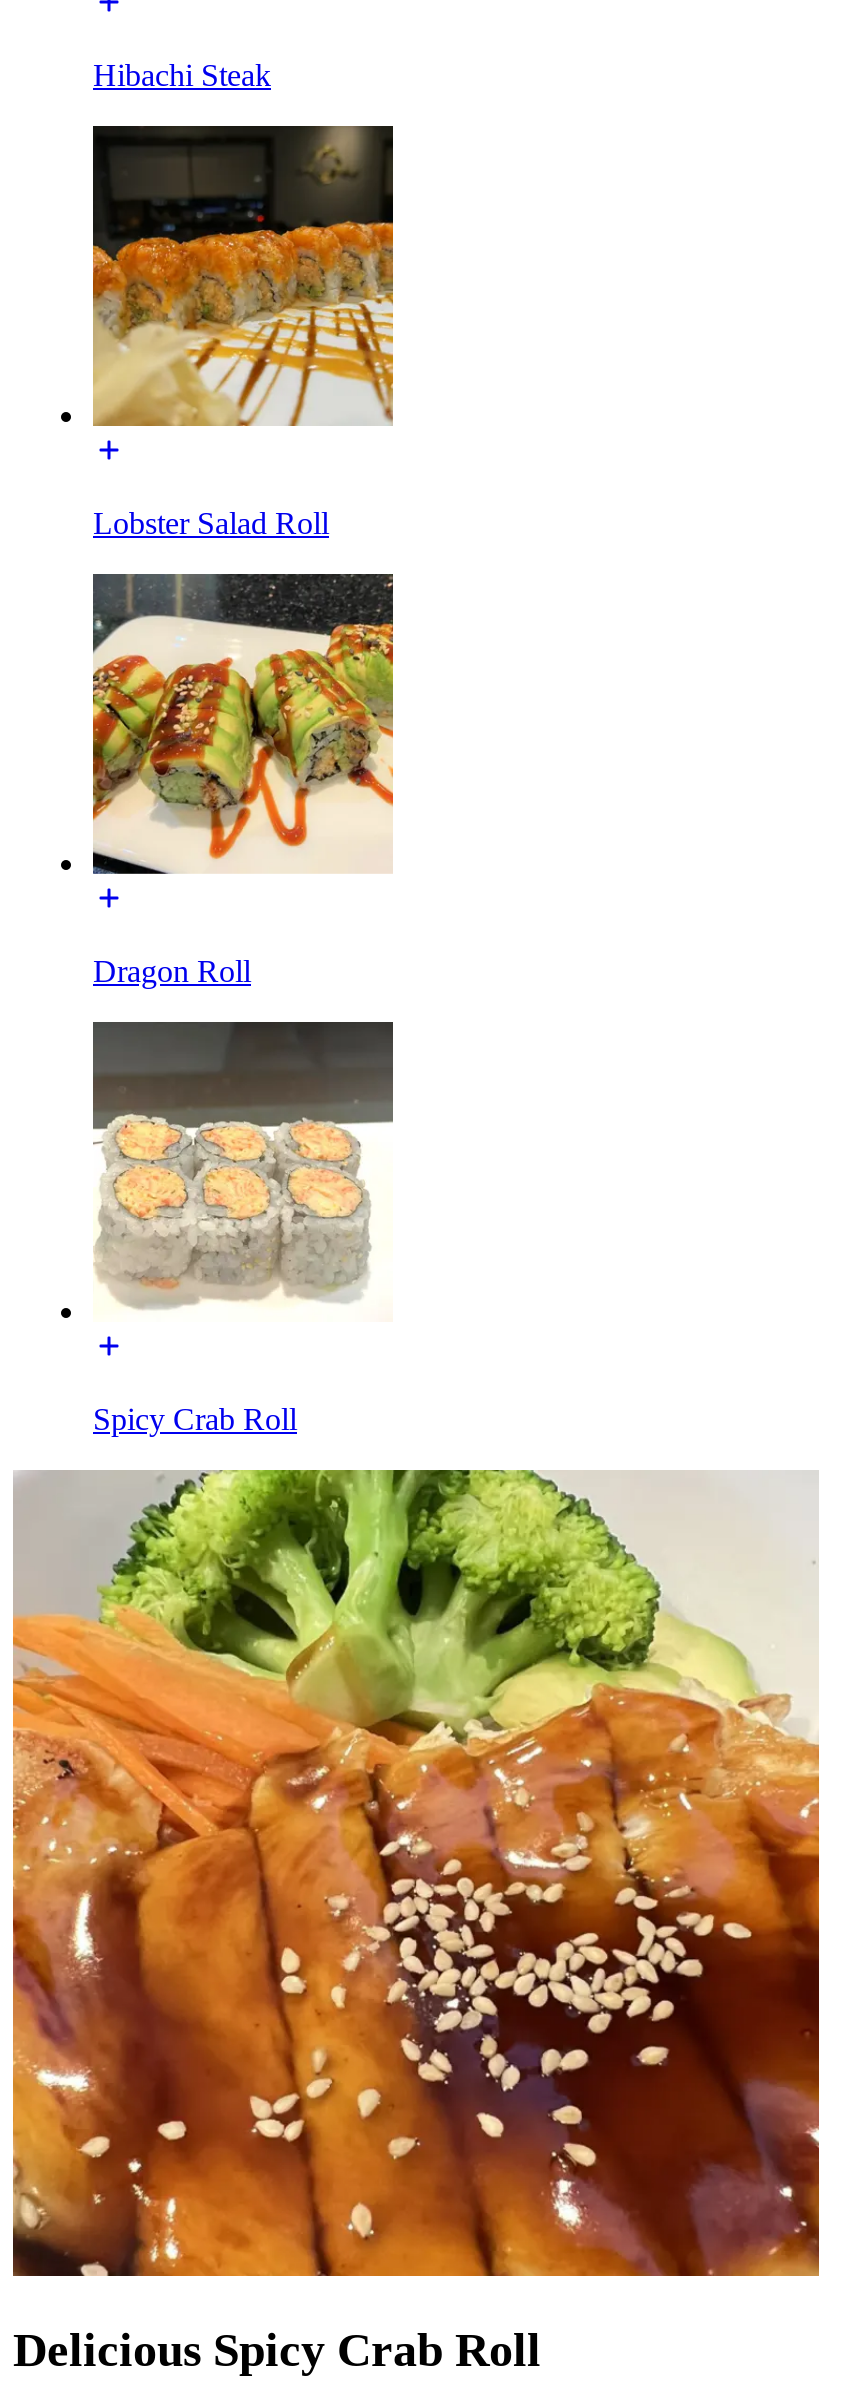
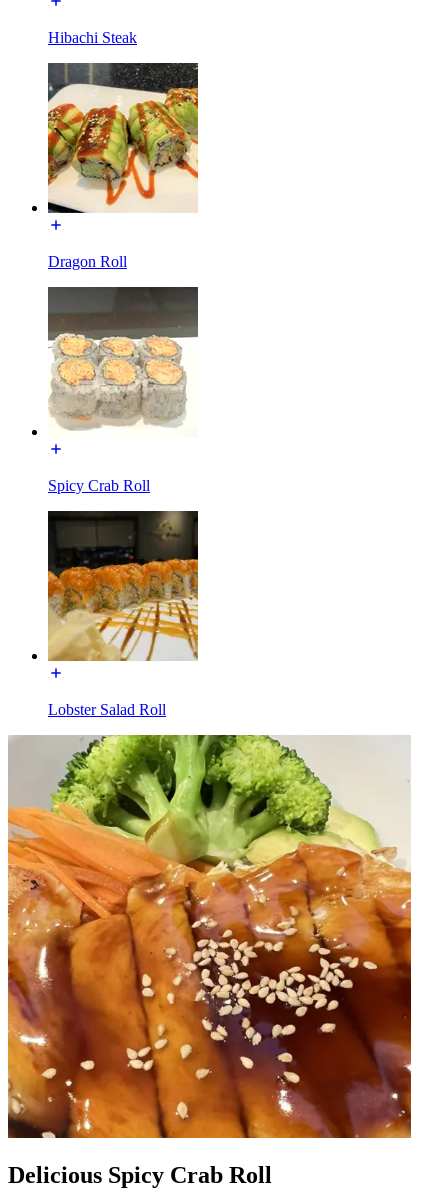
moved down: [image] | Lobster Salad Roll

moved up: [image] | Dragon Roll | Spicy Crab Roll
